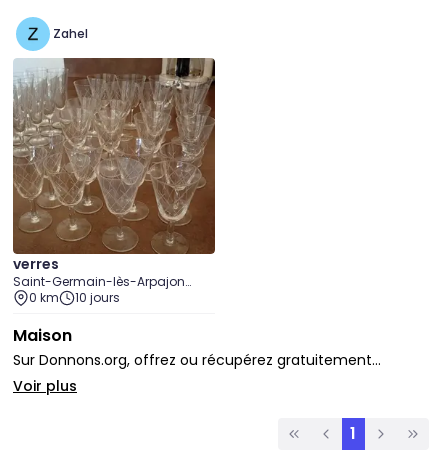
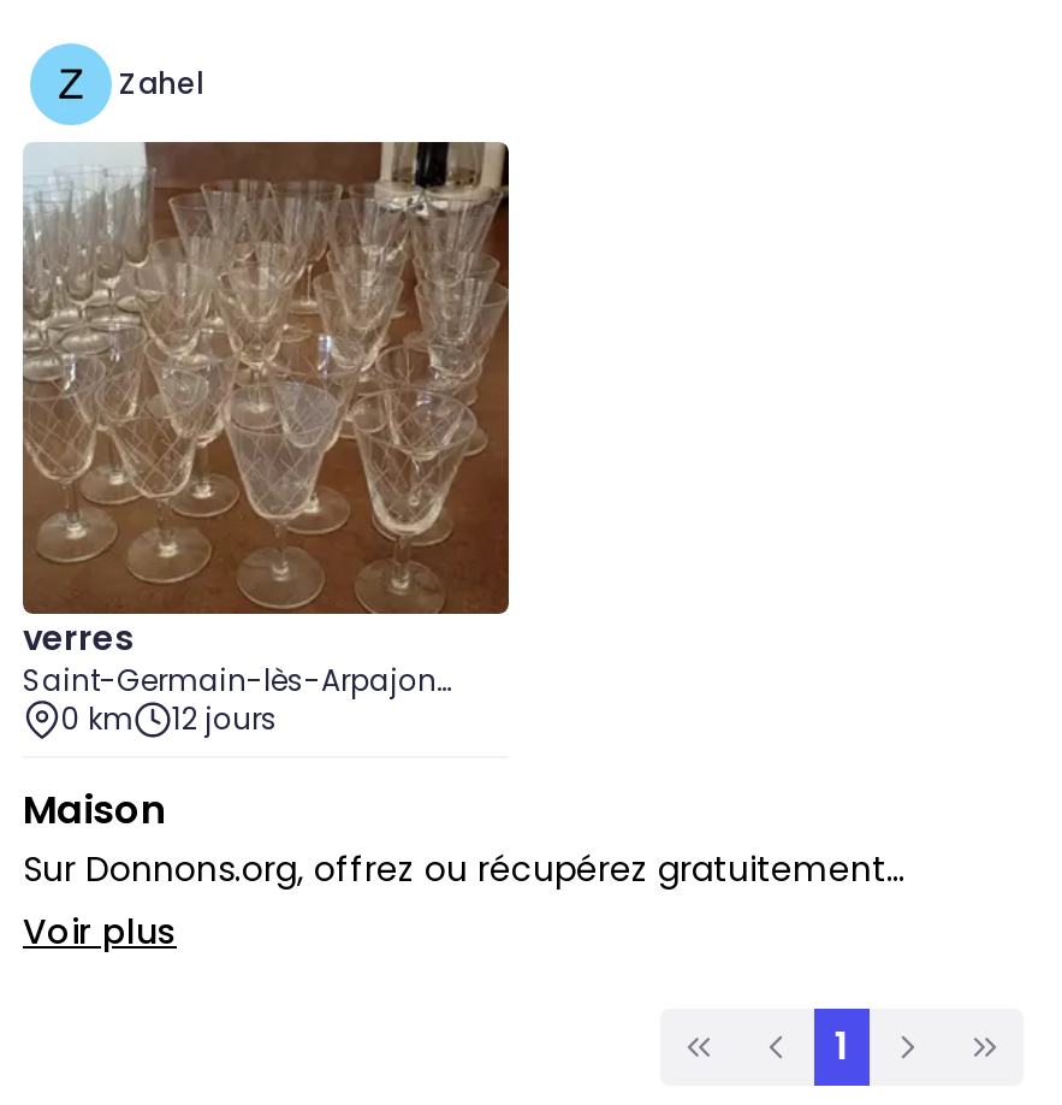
- 10 jours
+ 12 jours
